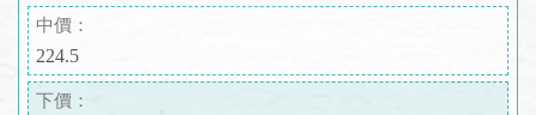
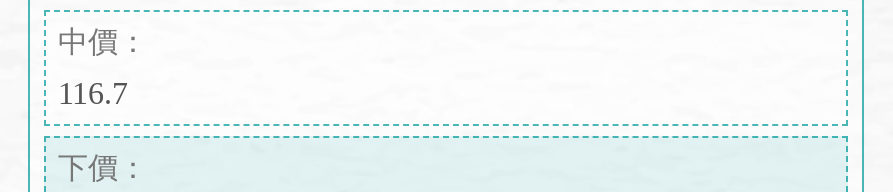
- 224.5
+ 116.7
